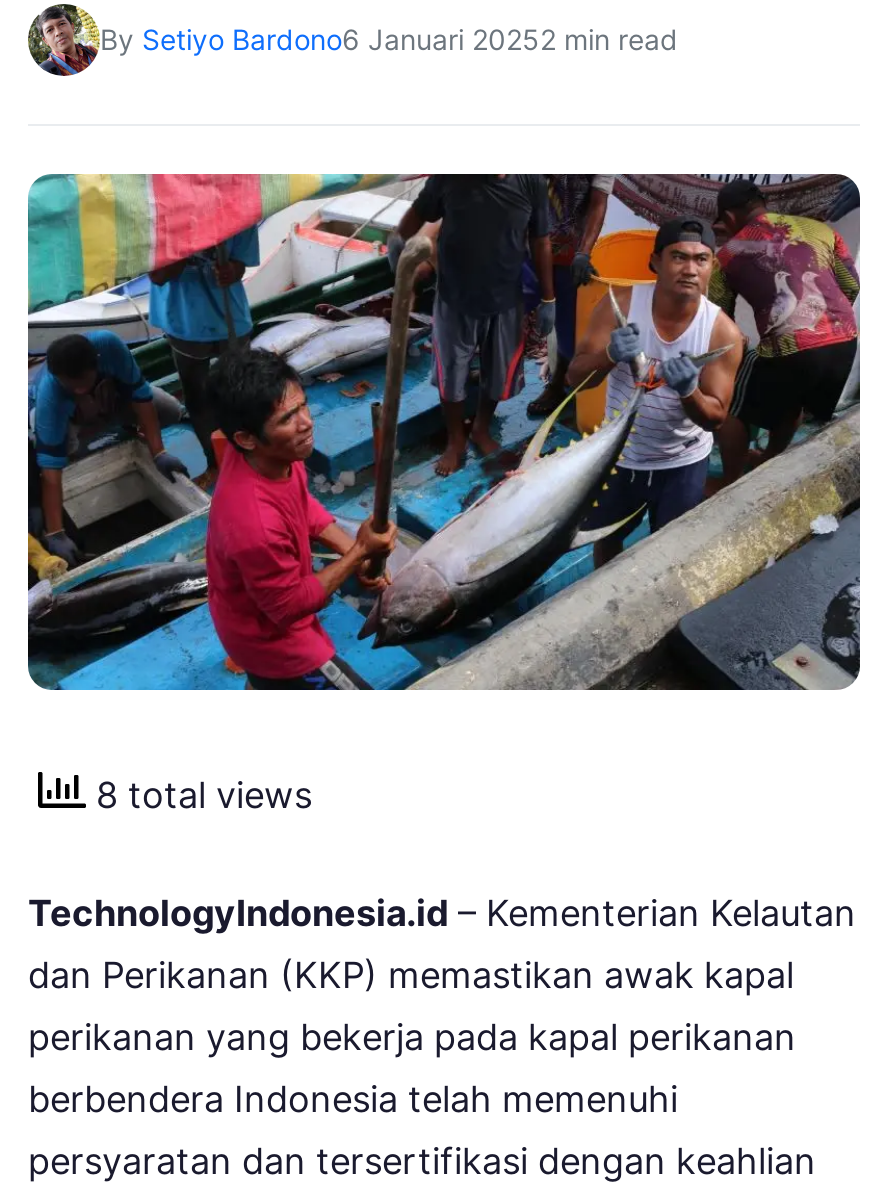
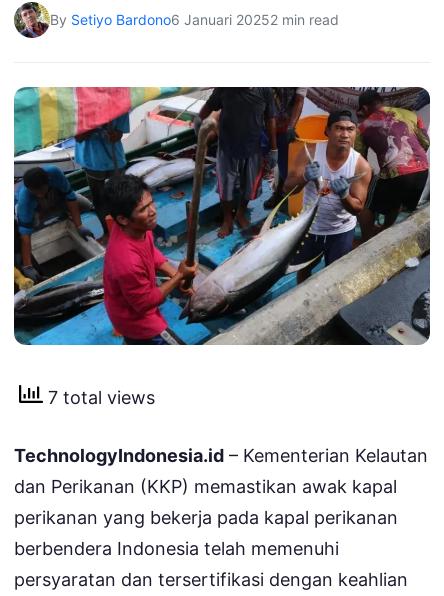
- 8 total views
+ 7 total views
